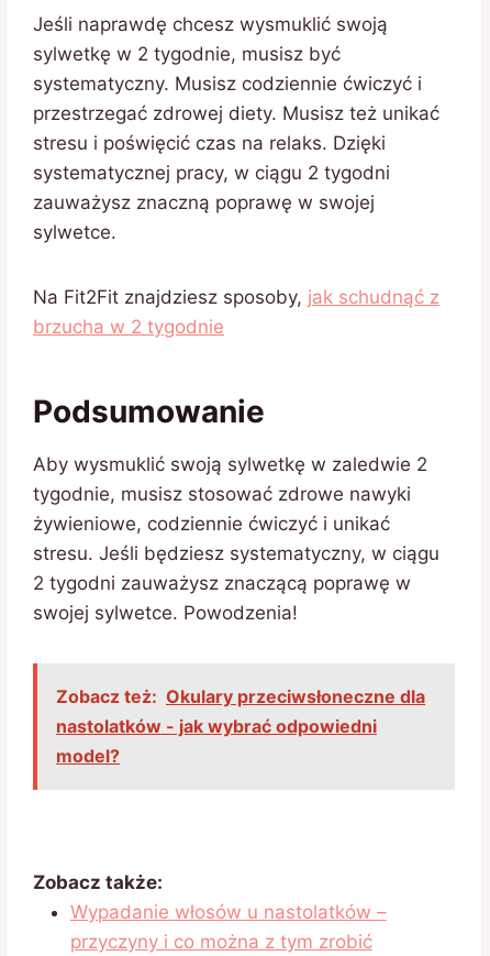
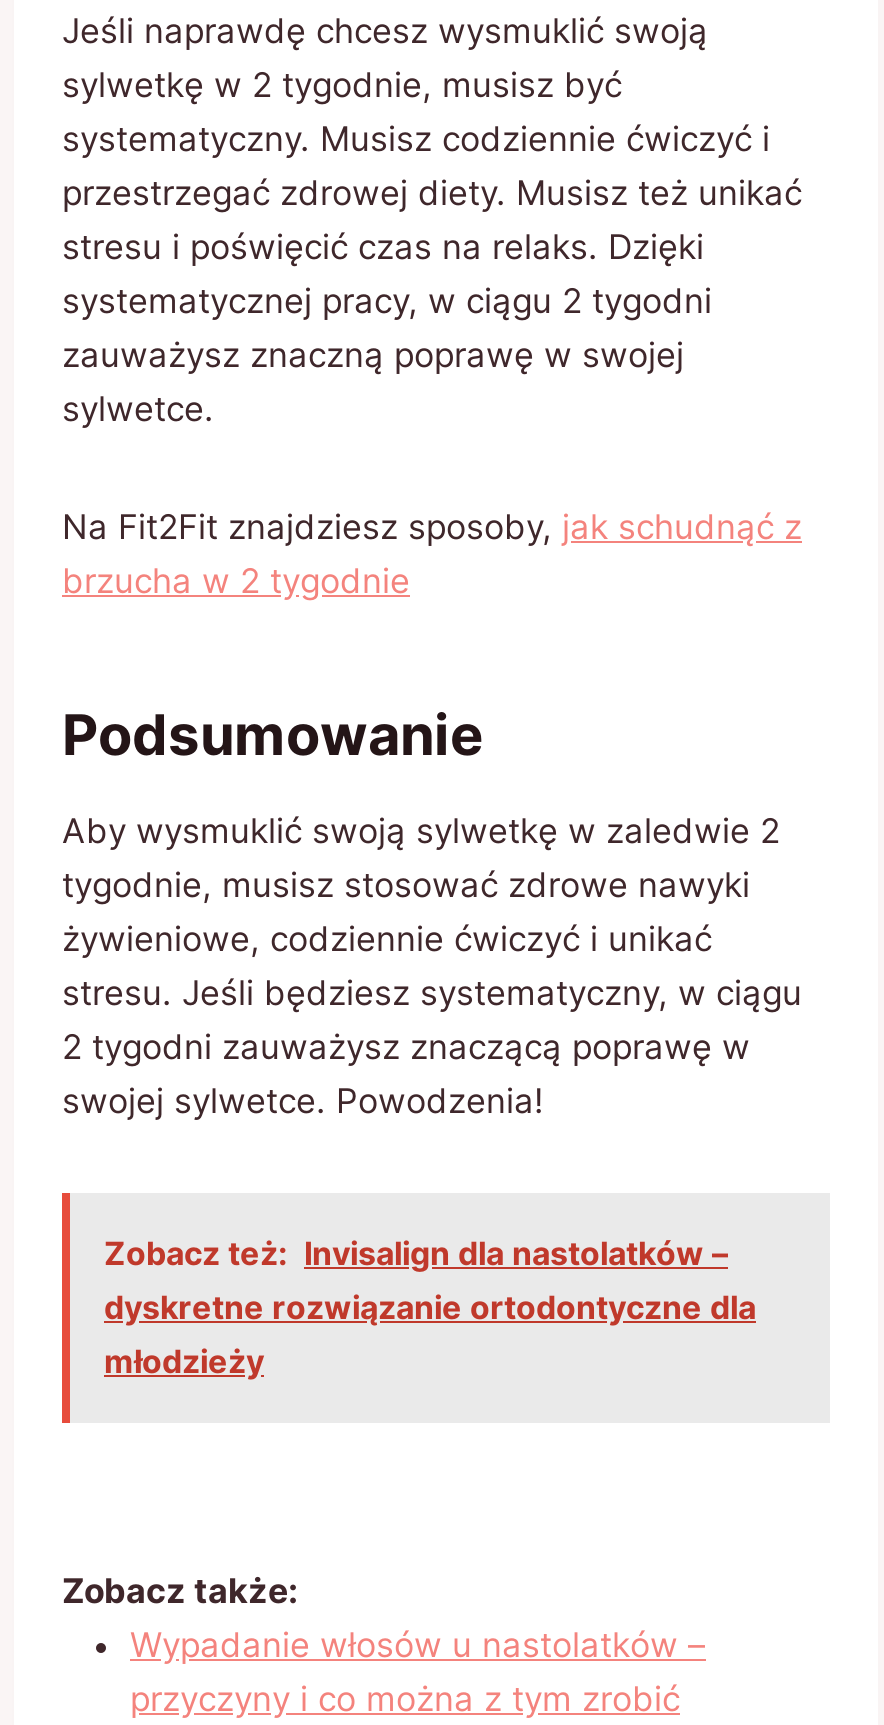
- Zobacz też: Okulary przeciwsłoneczne dla
- nastolatków - jak wybrać odpowiedni
- model?
+ Zobacz też: Invisalign dla nastolatków –
+ dyskretne rozwiązanie ortodontyczne dla
+ młodzieży
